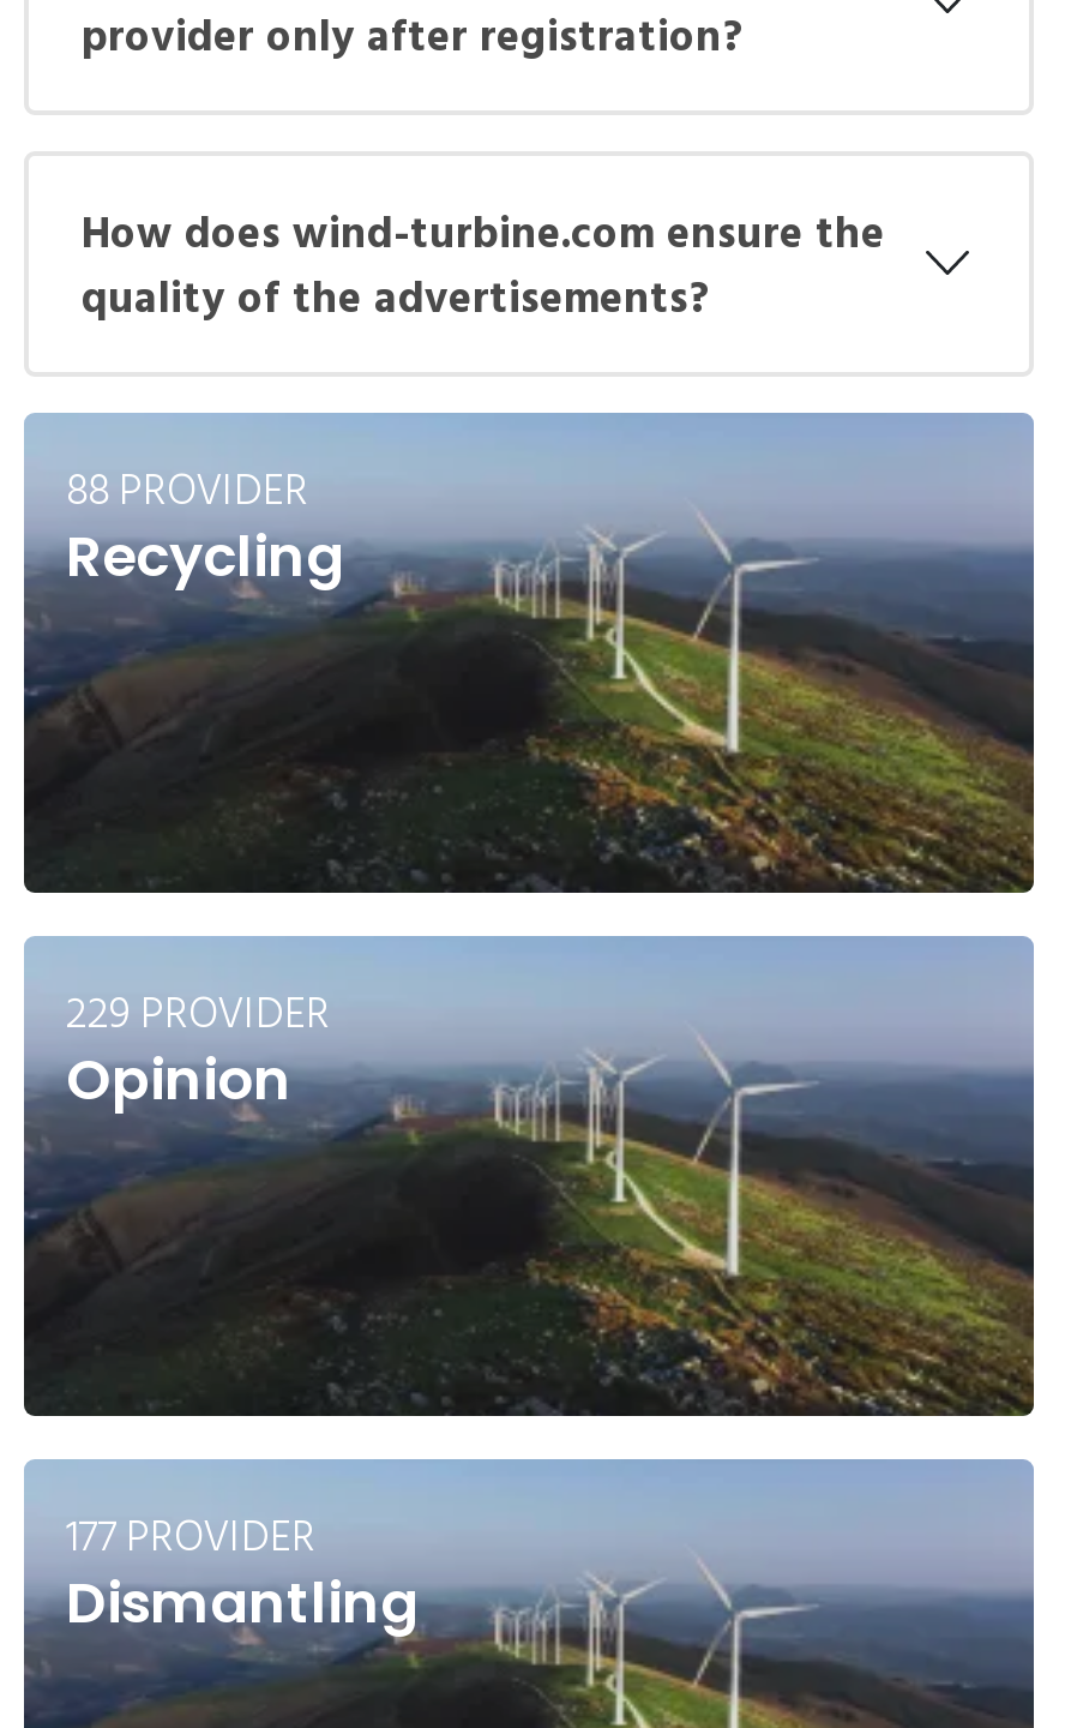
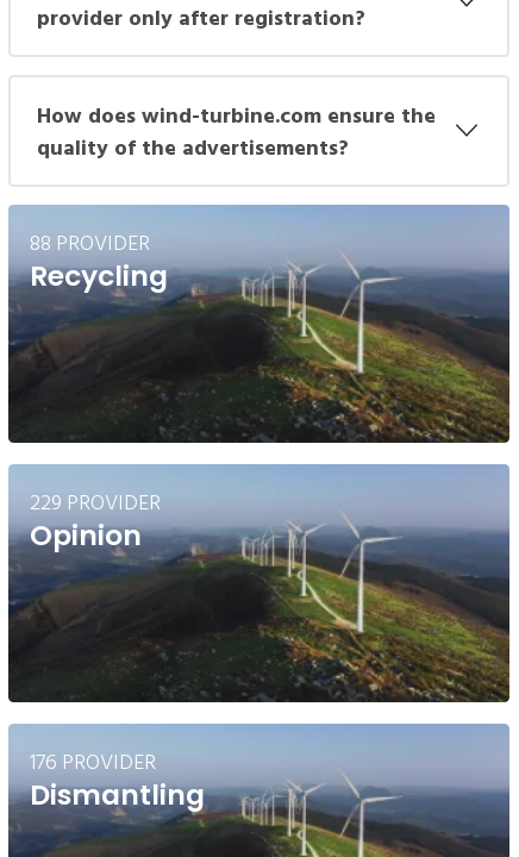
- 177 PROVIDER
+ 176 PROVIDER
